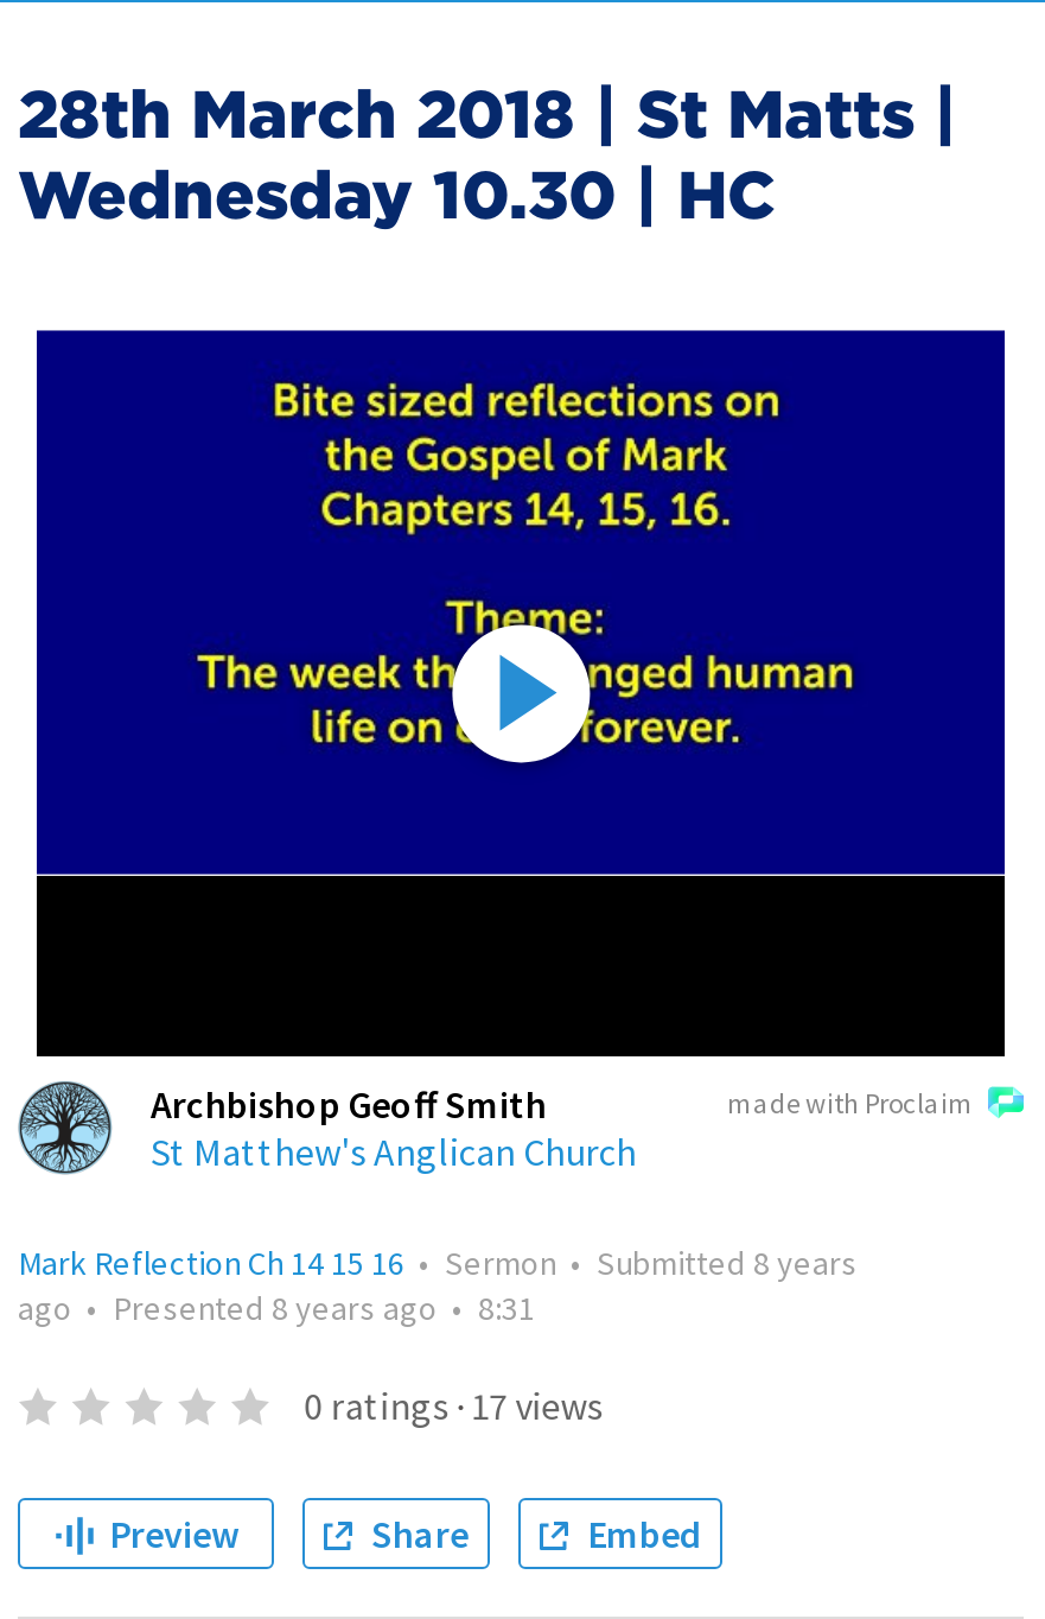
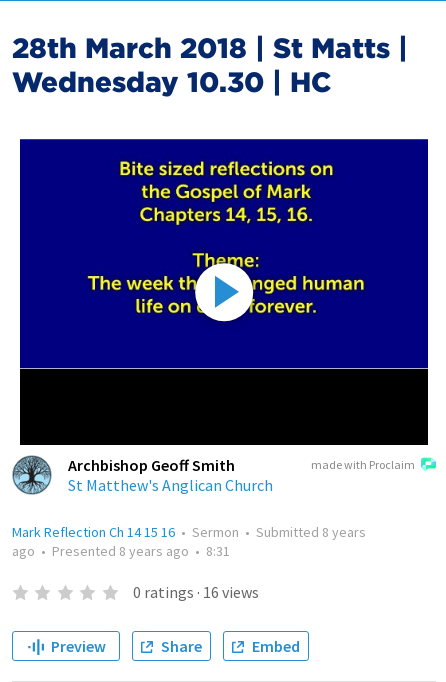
- 0 ratings · 17 views
+ 0 ratings · 16 views
